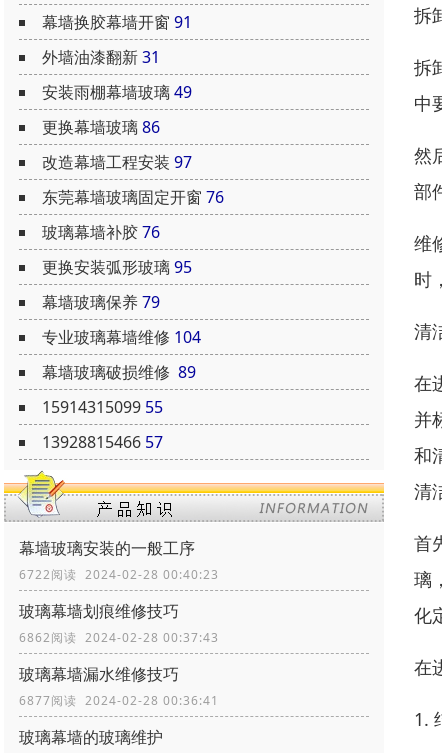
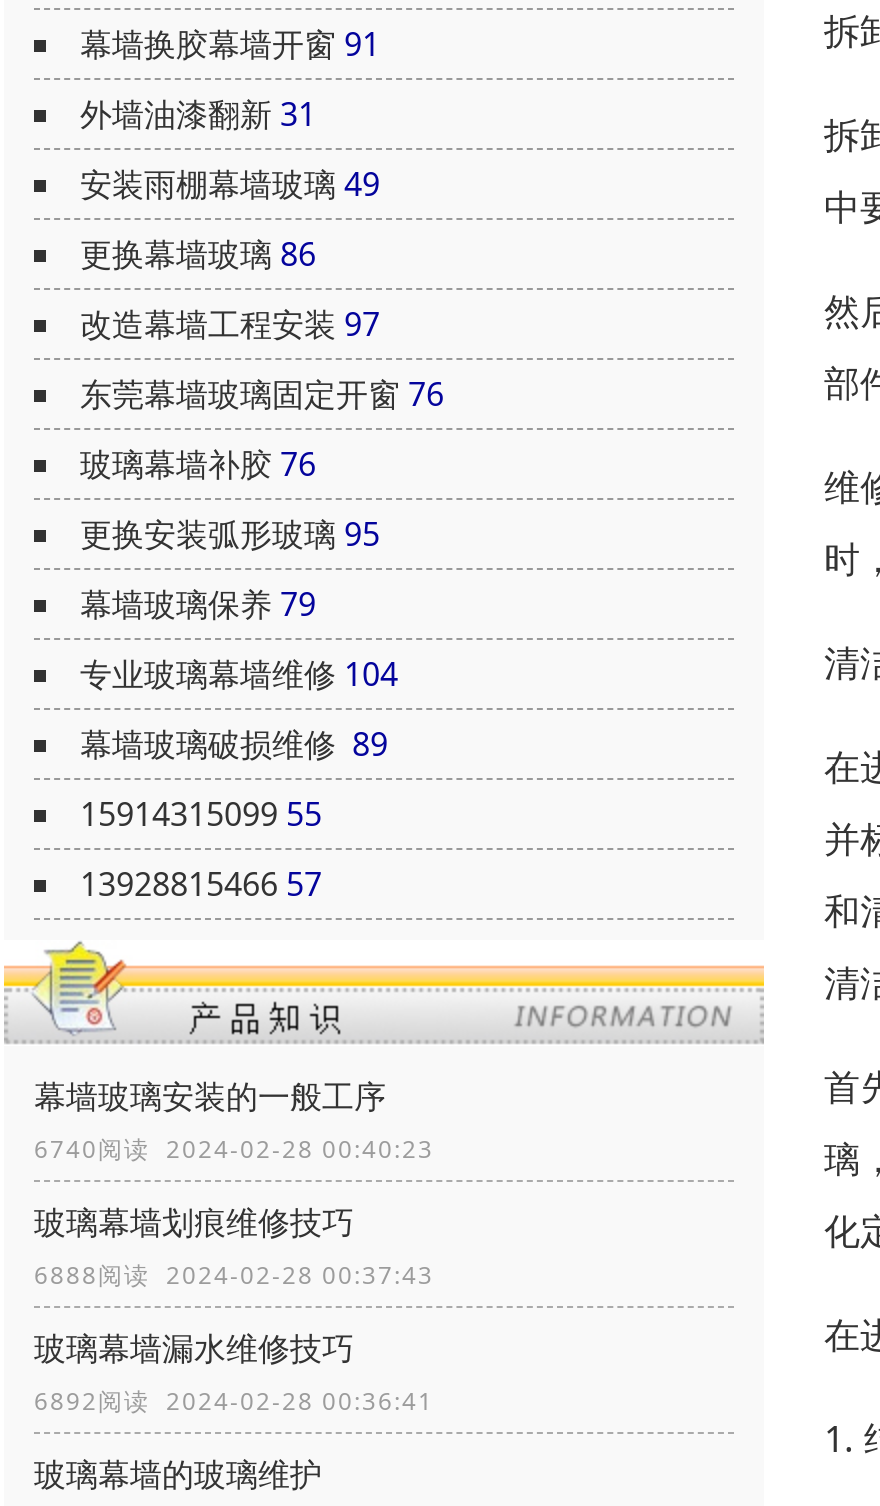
- 6722阅读 2024-02-28 00:40:23
+ 6740阅读 2024-02-28 00:40:23

- 6862阅读 2024-02-28 00:37:43
+ 6888阅读 2024-02-28 00:37:43

- 6877阅读 2024-02-28 00:36:41
+ 6892阅读 2024-02-28 00:36:41
